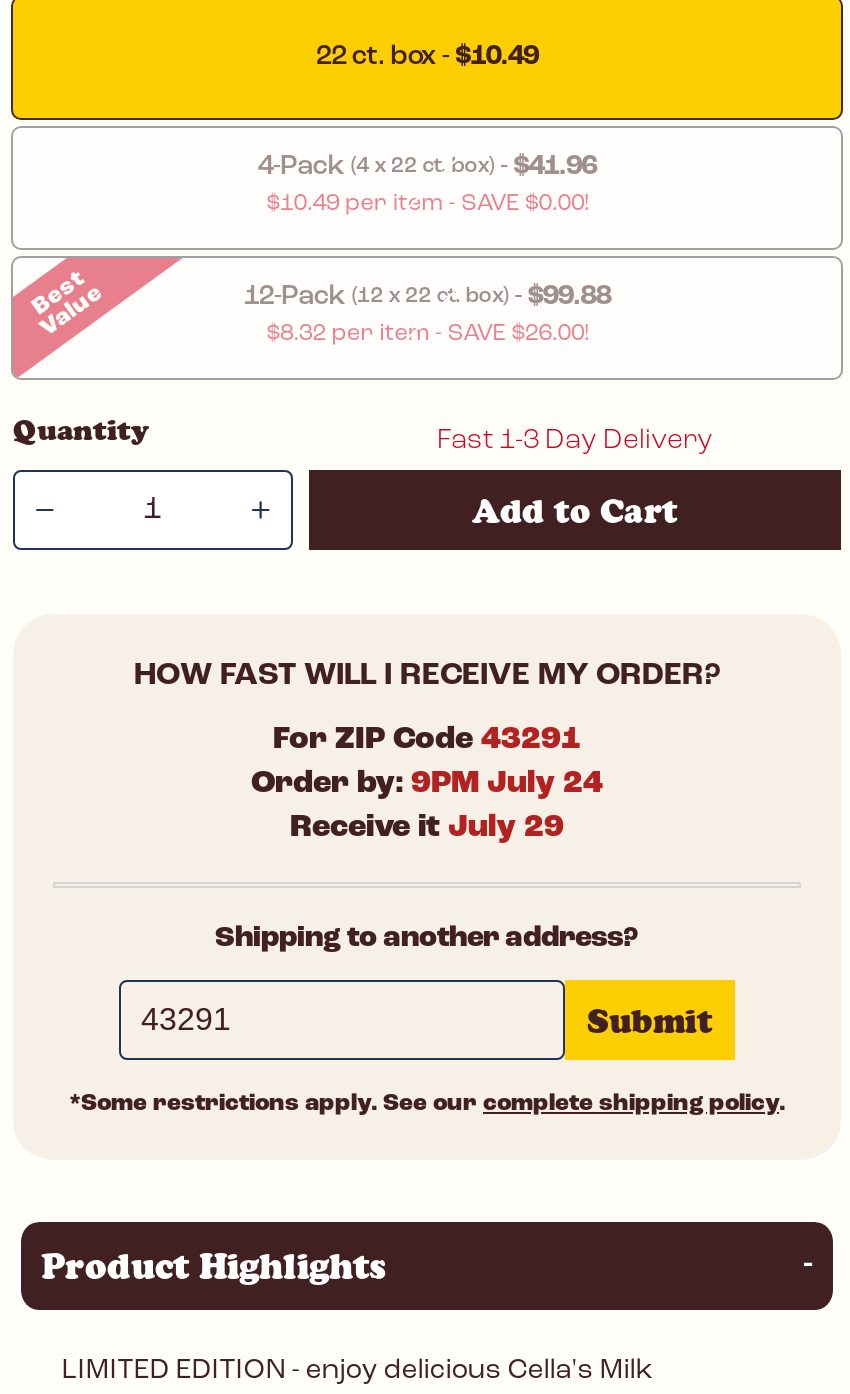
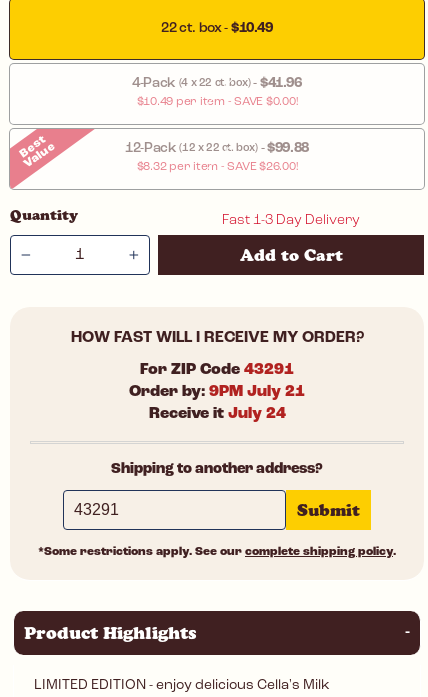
- Order by: 9PM July 24
+ Order by: 9PM July 21

- Receive it July 29
+ Receive it July 24
